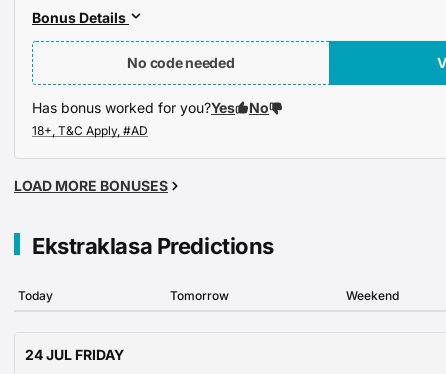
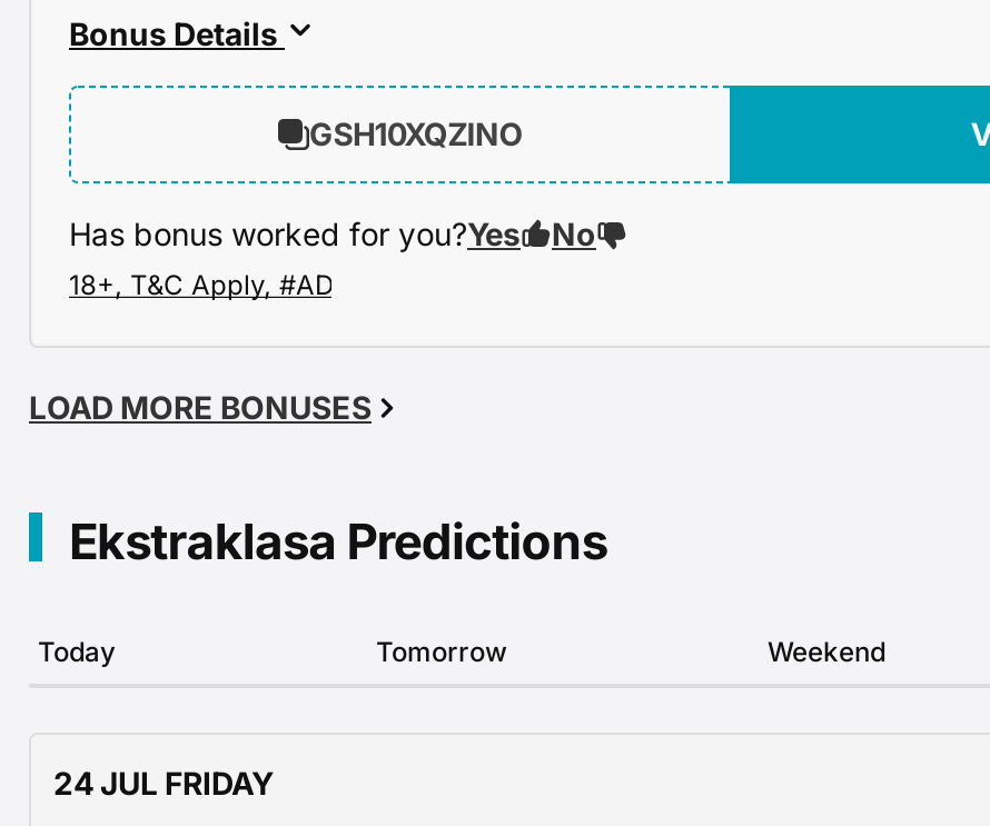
- No code needed
+ GSH10XQZINO
